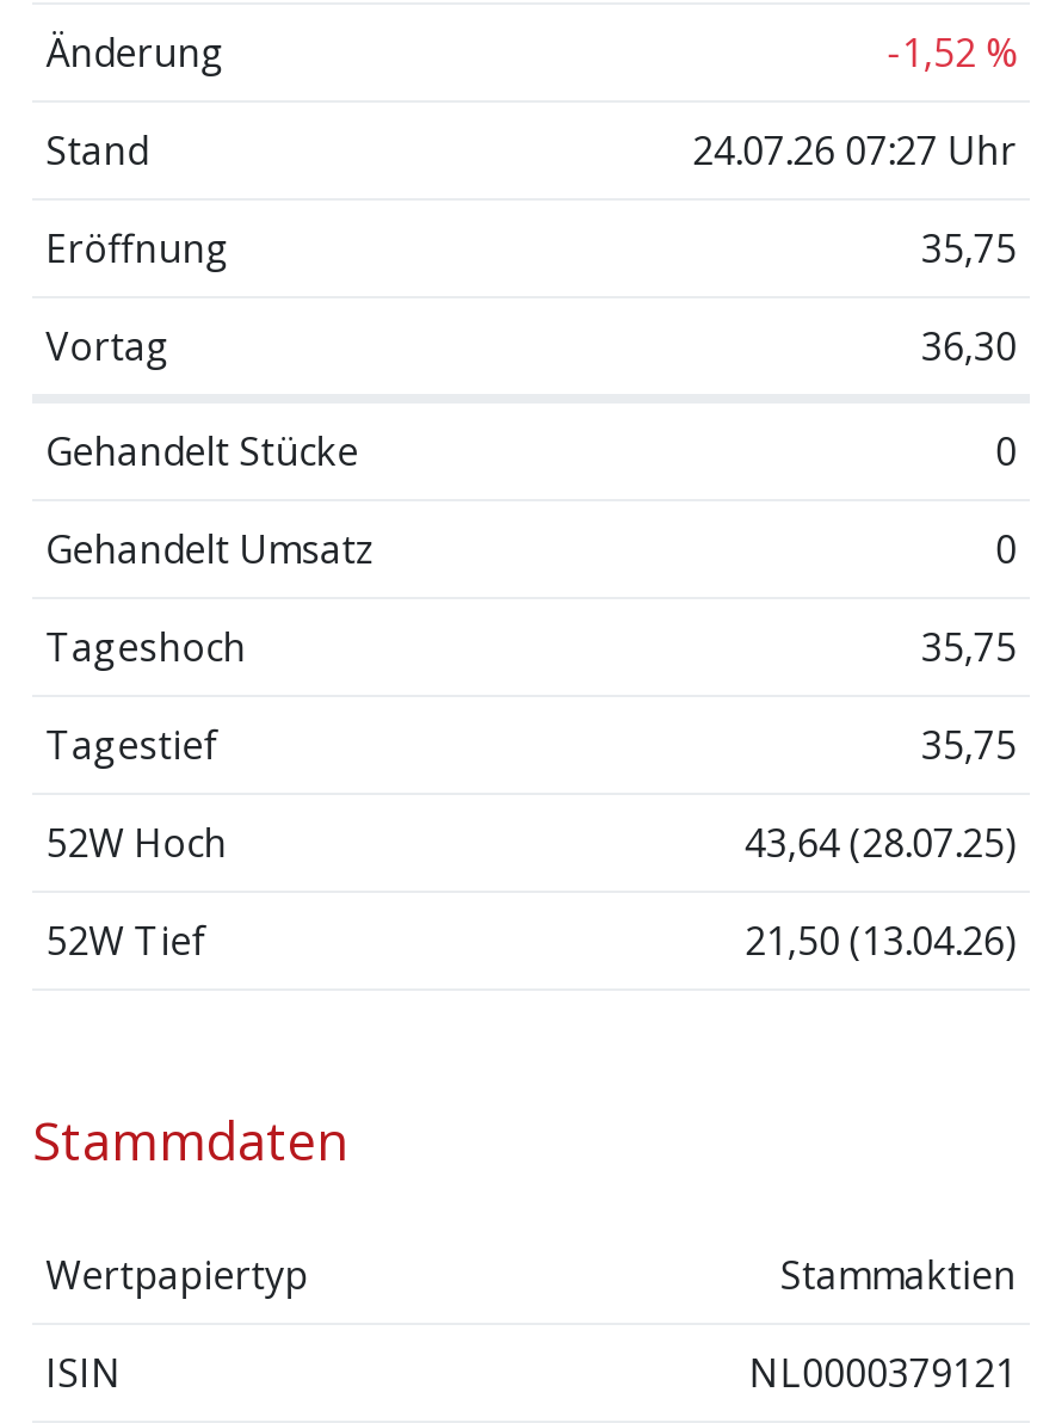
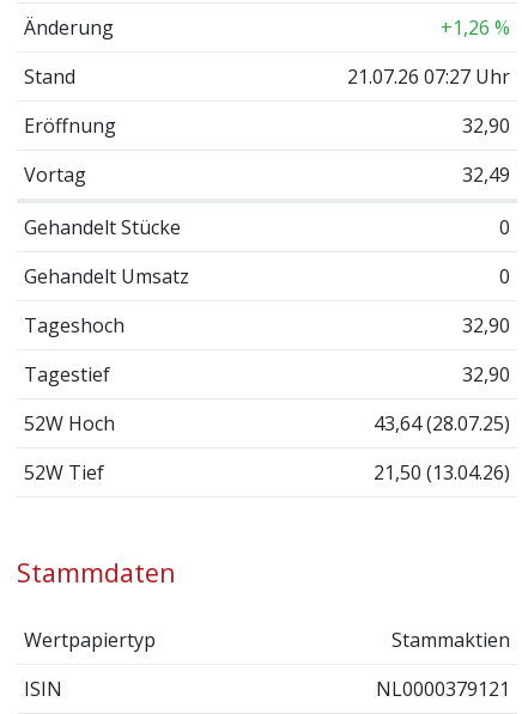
- -1,52 %
+ +1,26 %

- 24.07.26 07:27 Uhr
+ 21.07.26 07:27 Uhr

- 35,75
+ 32,90

- 36,30
+ 32,49

- 35,75
+ 32,90

- 35,75
+ 32,90
